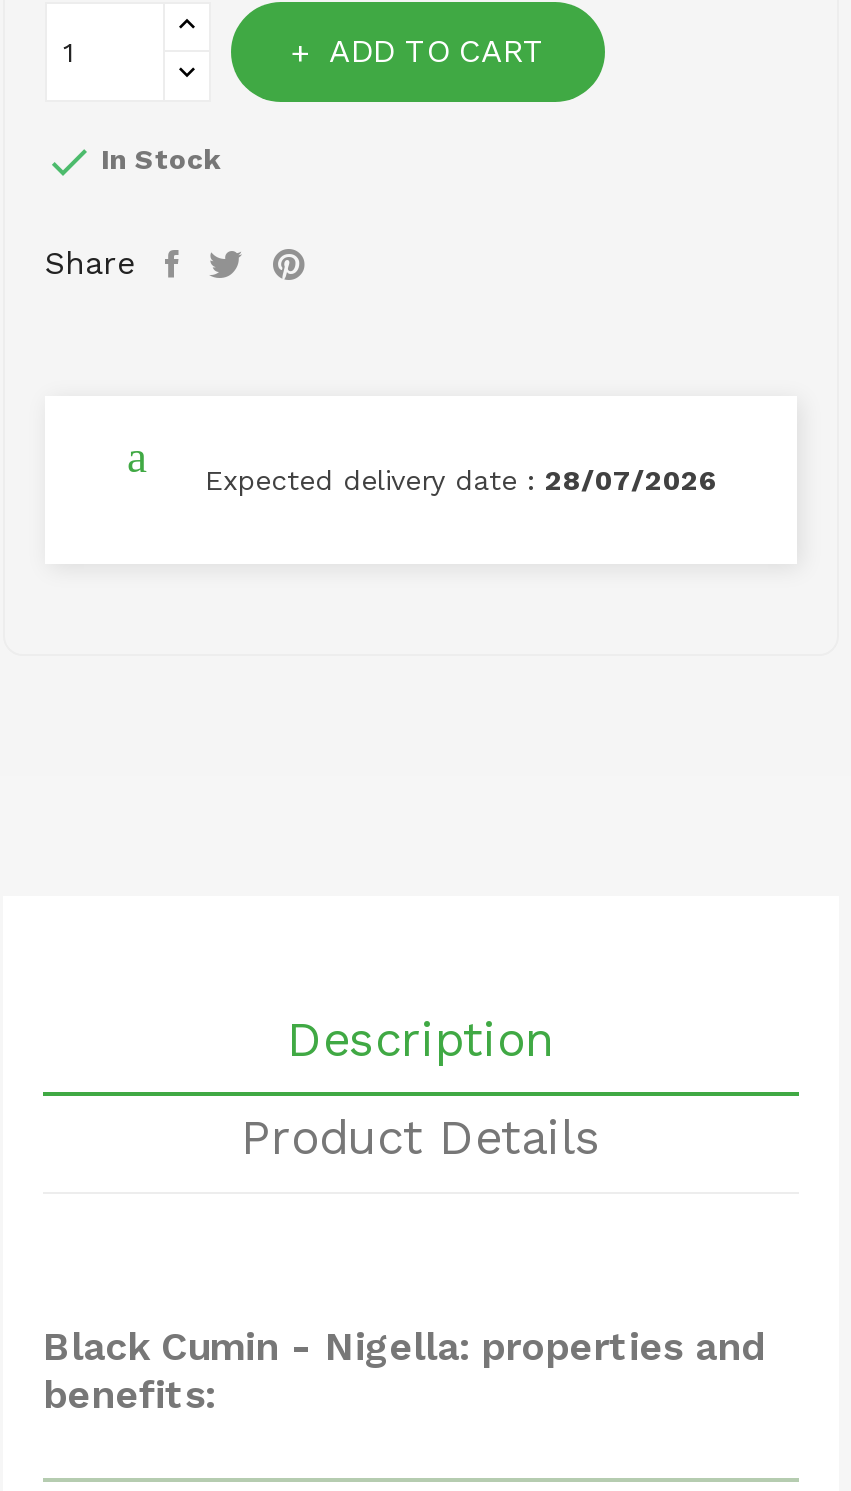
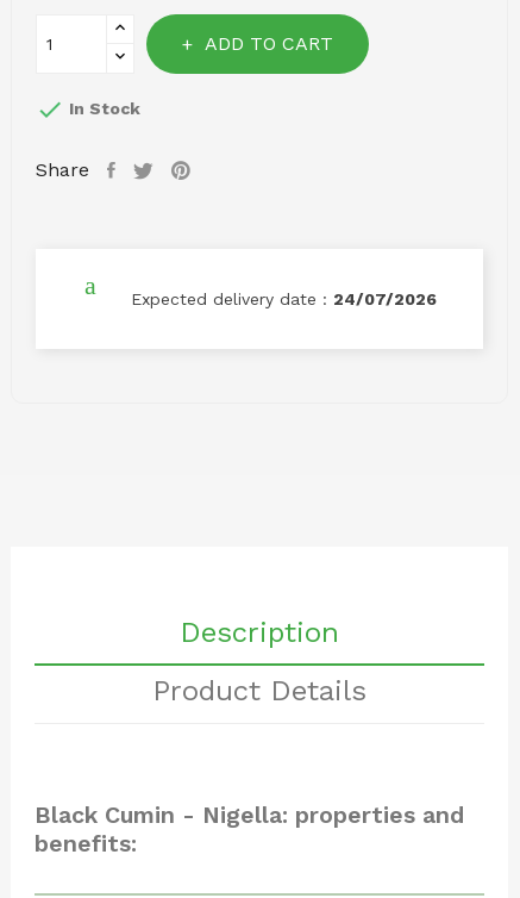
- Expected delivery date : 28/07/2026
+ Expected delivery date : 24/07/2026
